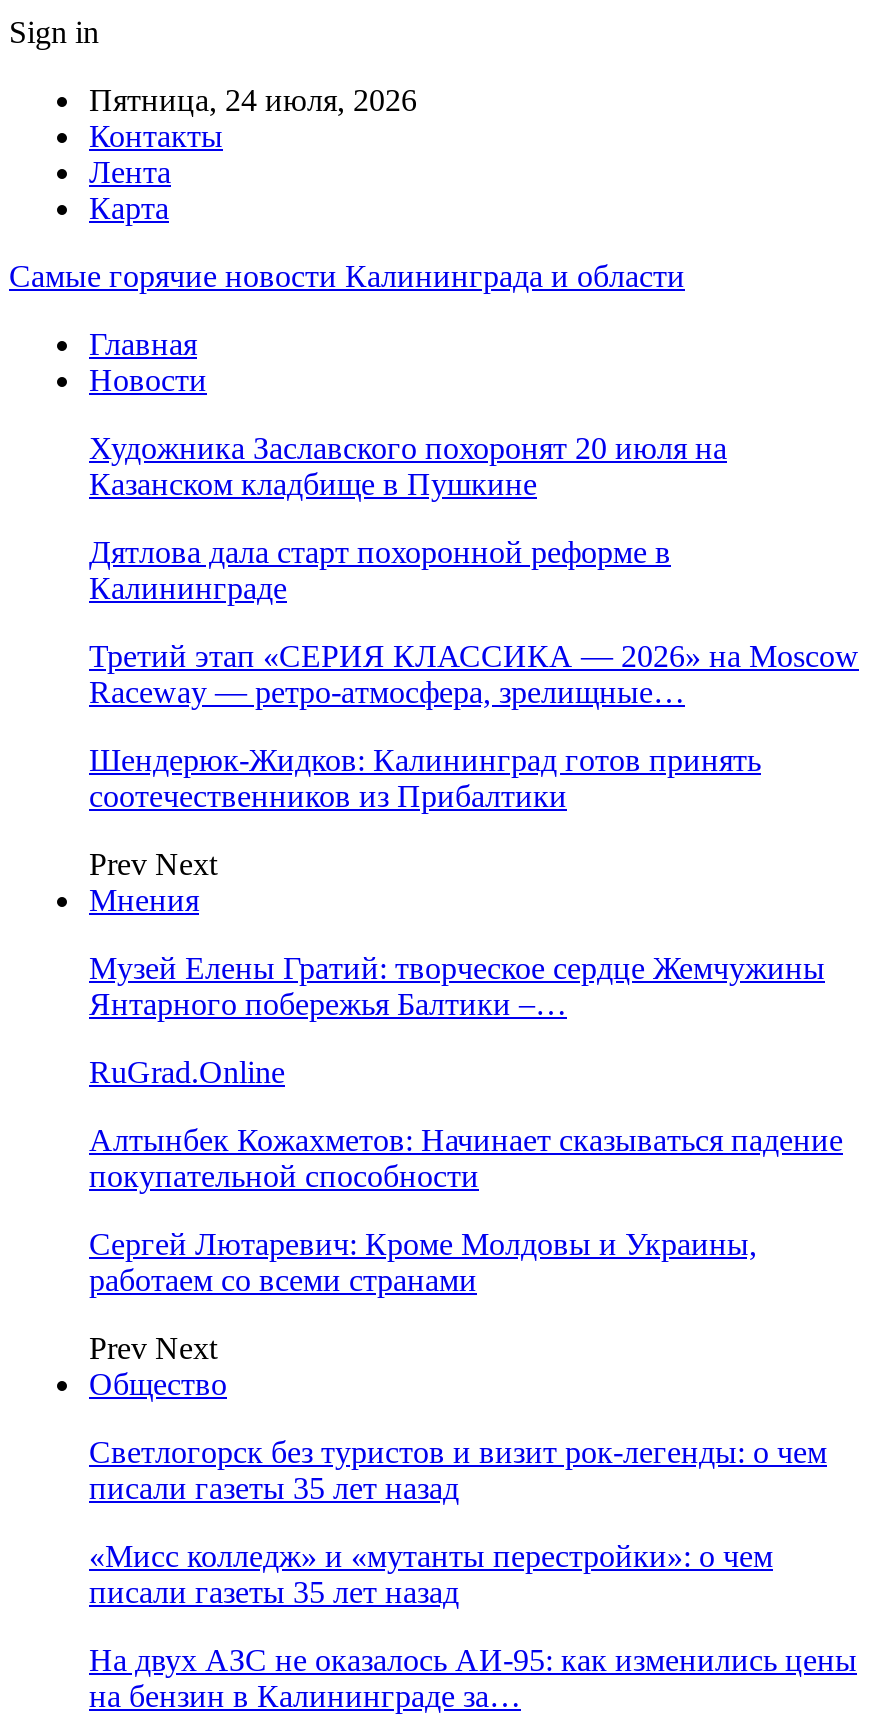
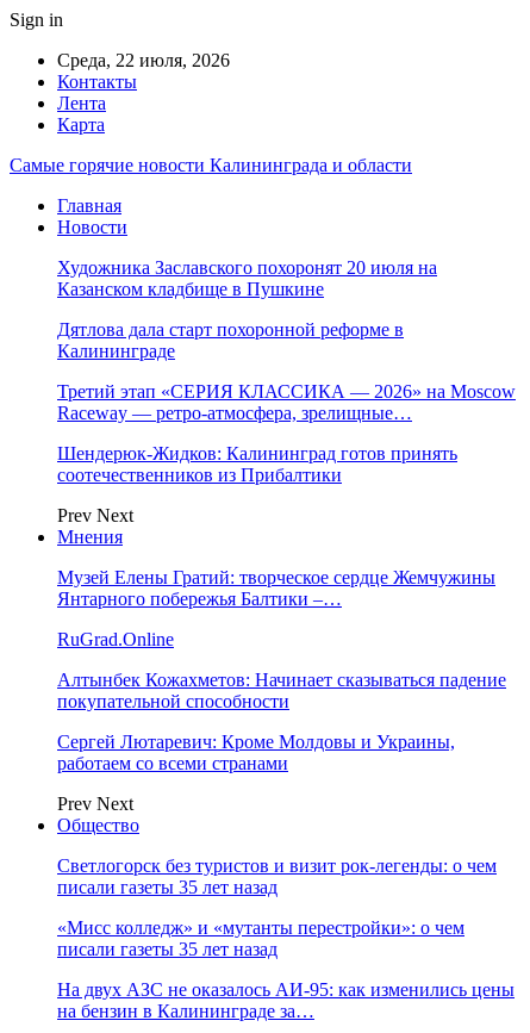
- Пятница, 24 июля, 2026
+ Среда, 22 июля, 2026
